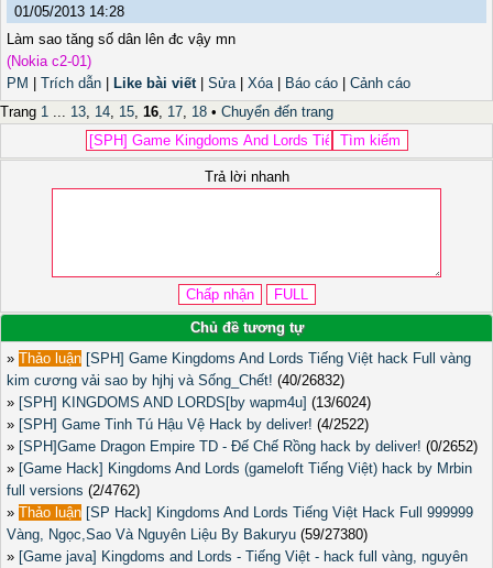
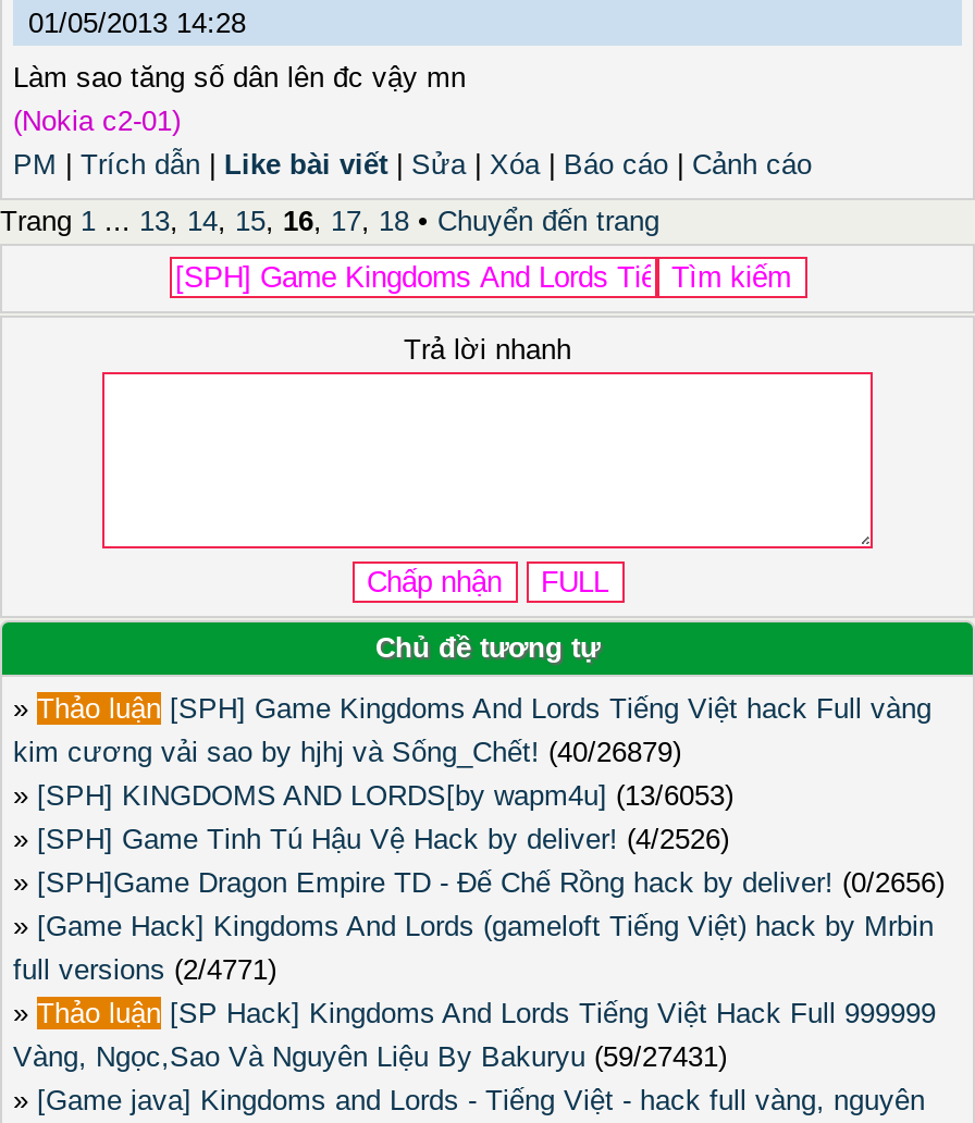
- kim cương vải sao by hjhj và Sống_Chết! (40/26832)
+ kim cương vải sao by hjhj và Sống_Chết! (40/26879)

- » [SPH] KINGDOMS AND LORDS[by wapm4u] (13/6024)
+ » [SPH] KINGDOMS AND LORDS[by wapm4u] (13/6053)

- » [SPH] Game Tinh Tú Hậu Vệ Hack by deliver! (4/2522)
+ » [SPH] Game Tinh Tú Hậu Vệ Hack by deliver! (4/2526)

- » [SPH]Game Dragon Empire TD - Đế Chế Rồng hack by deliver! (0/2652)
+ » [SPH]Game Dragon Empire TD - Đế Chế Rồng hack by deliver! (0/2656)

- full versions (2/4762)
+ full versions (2/4771)

- Vàng, Ngọc,Sao Và Nguyên Liệu By Bakuryu (59/27380)
+ Vàng, Ngọc,Sao Và Nguyên Liệu By Bakuryu (59/27431)
